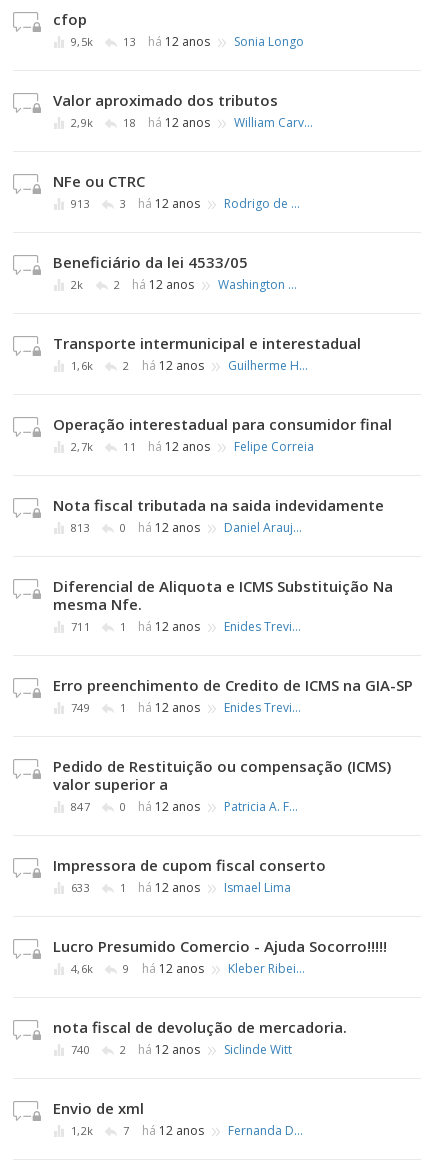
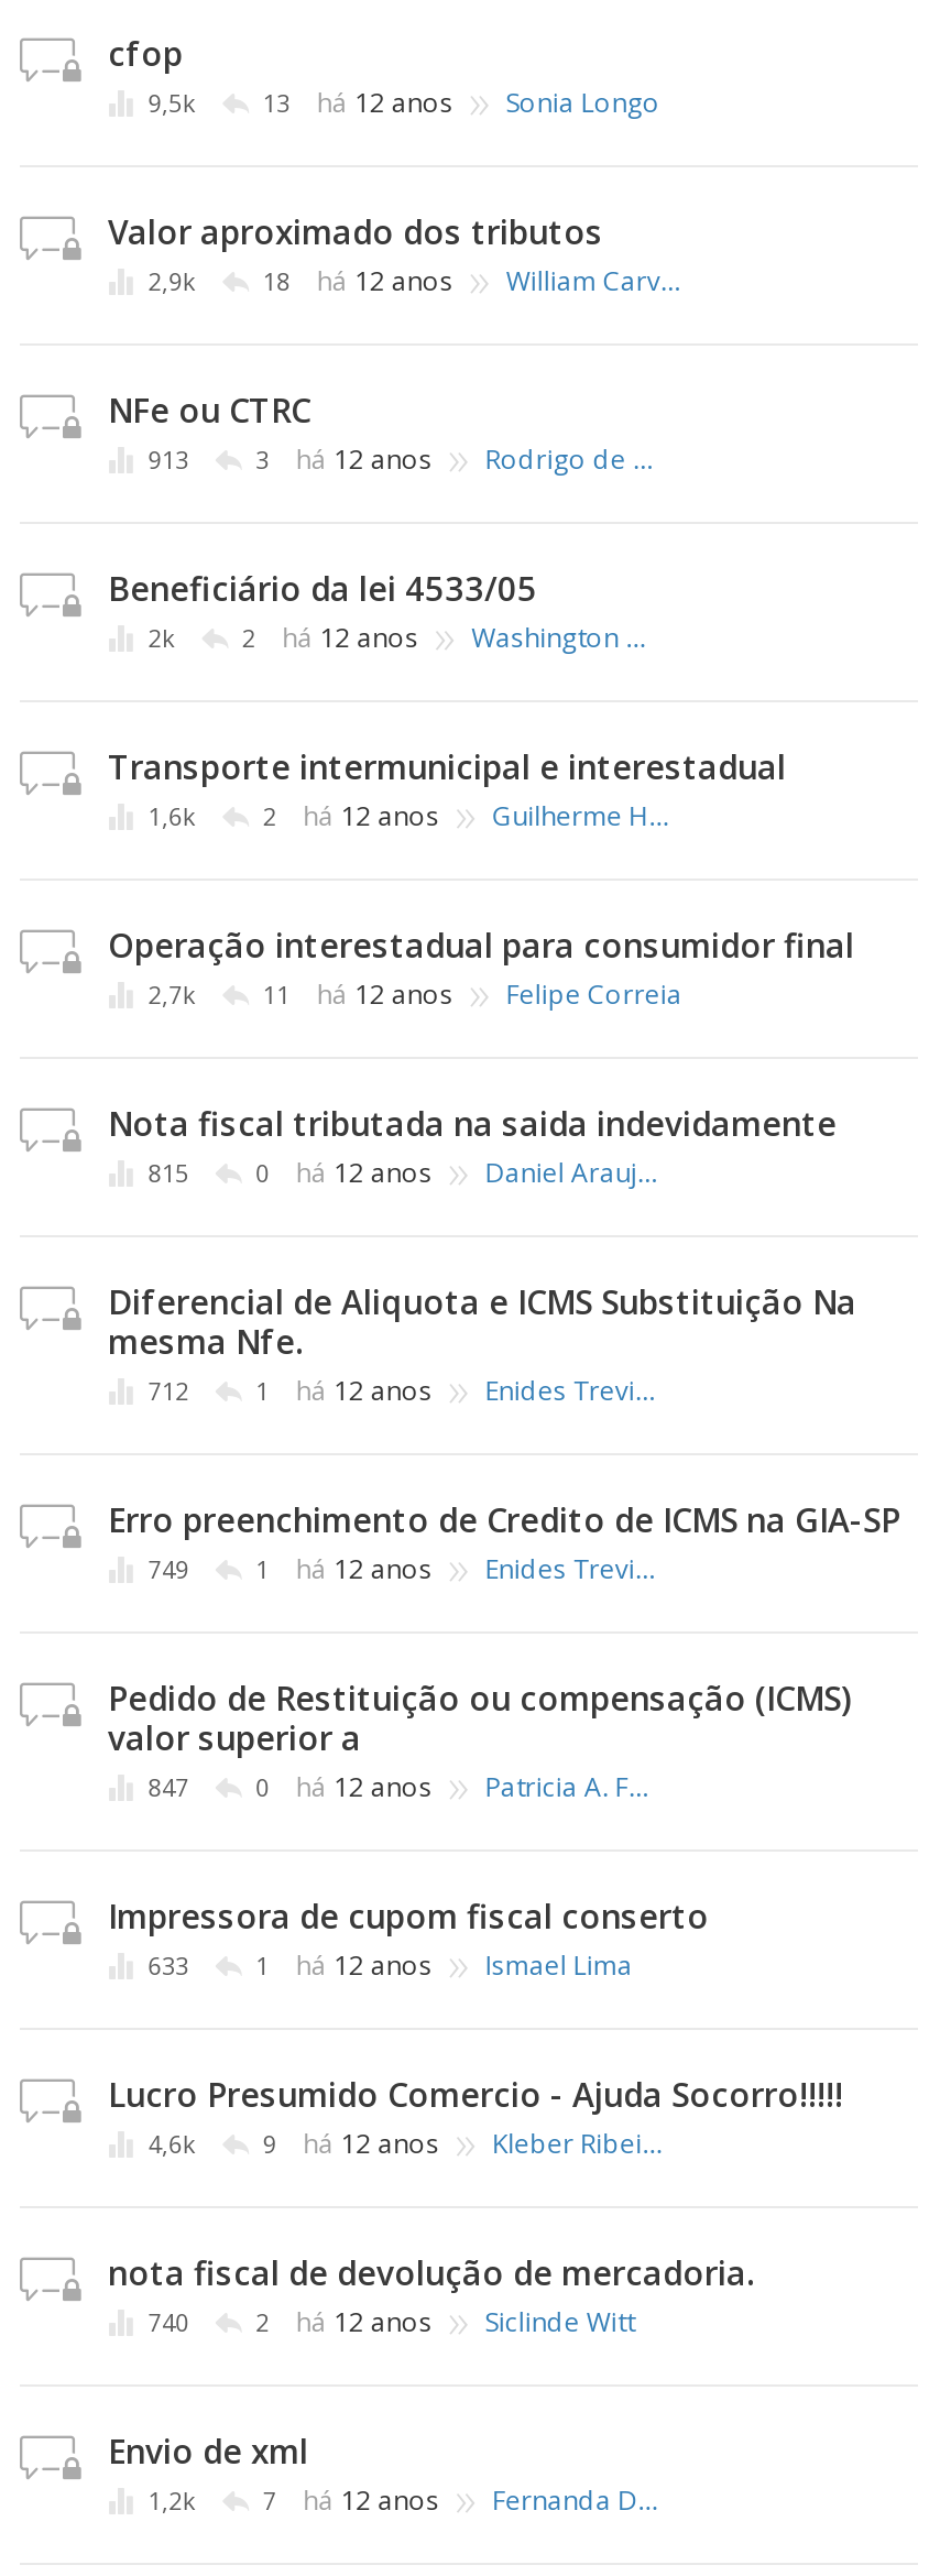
- 813
+ 815

- 711
+ 712
